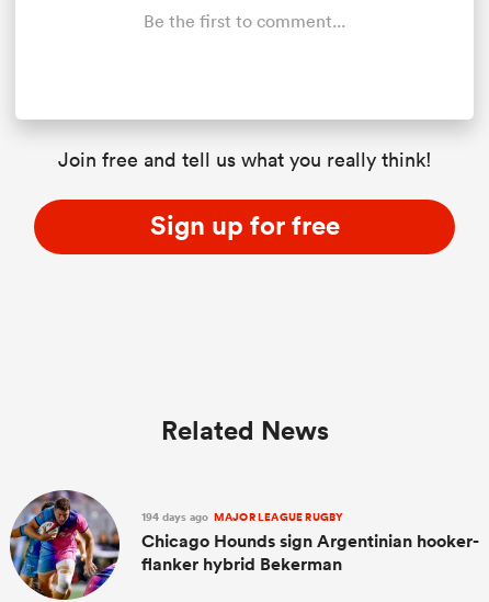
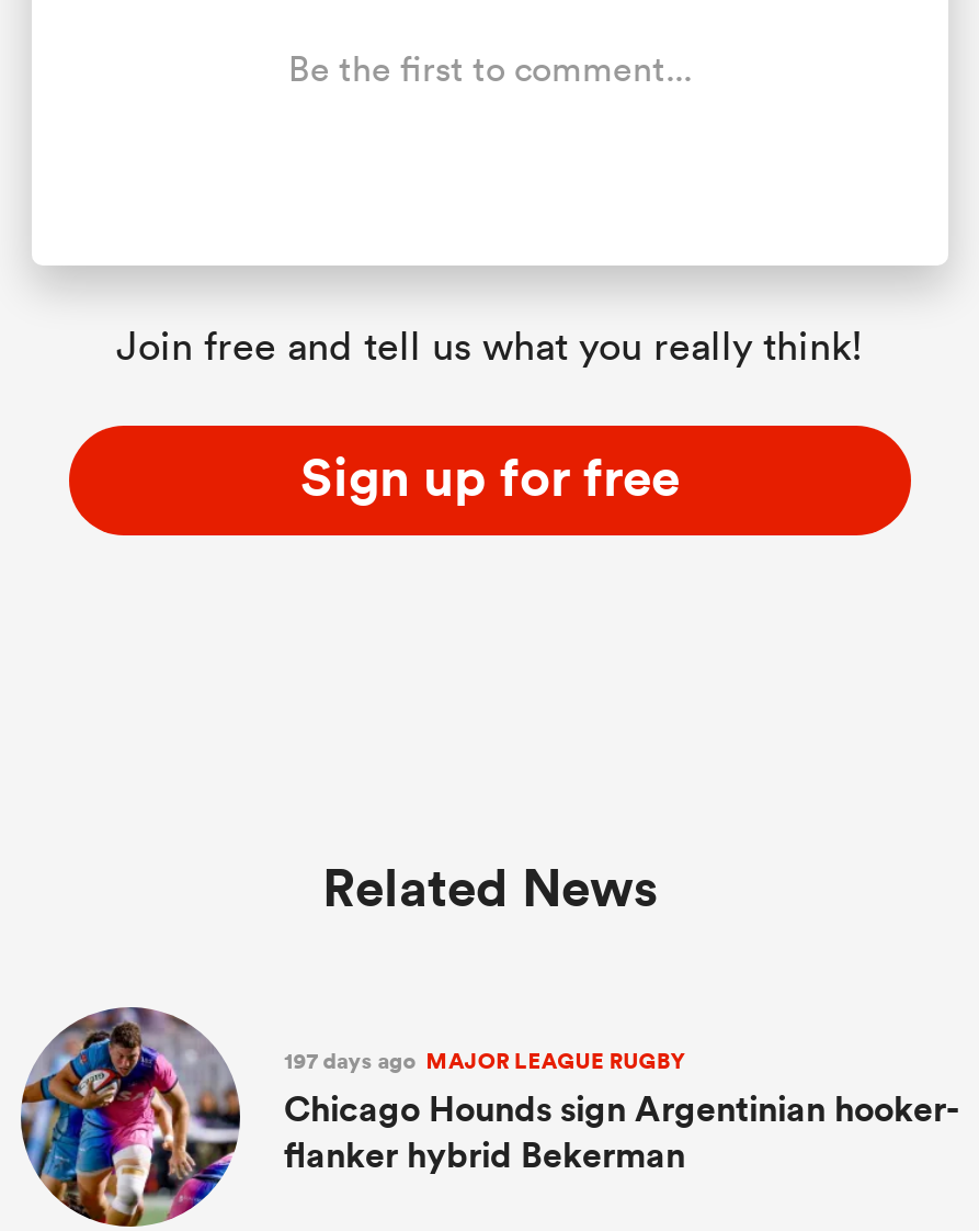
- 194 days ago MAJOR LEAGUE RUGBY
+ 197 days ago MAJOR LEAGUE RUGBY
